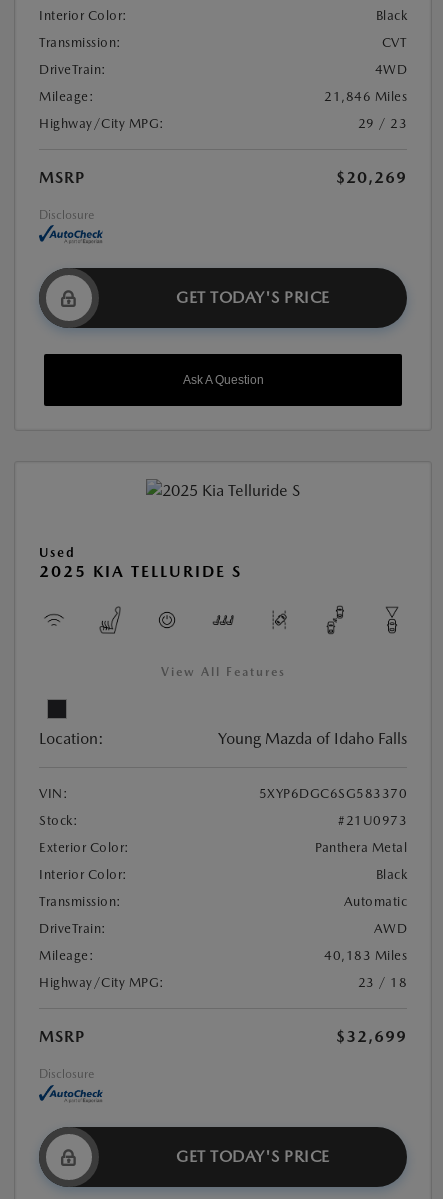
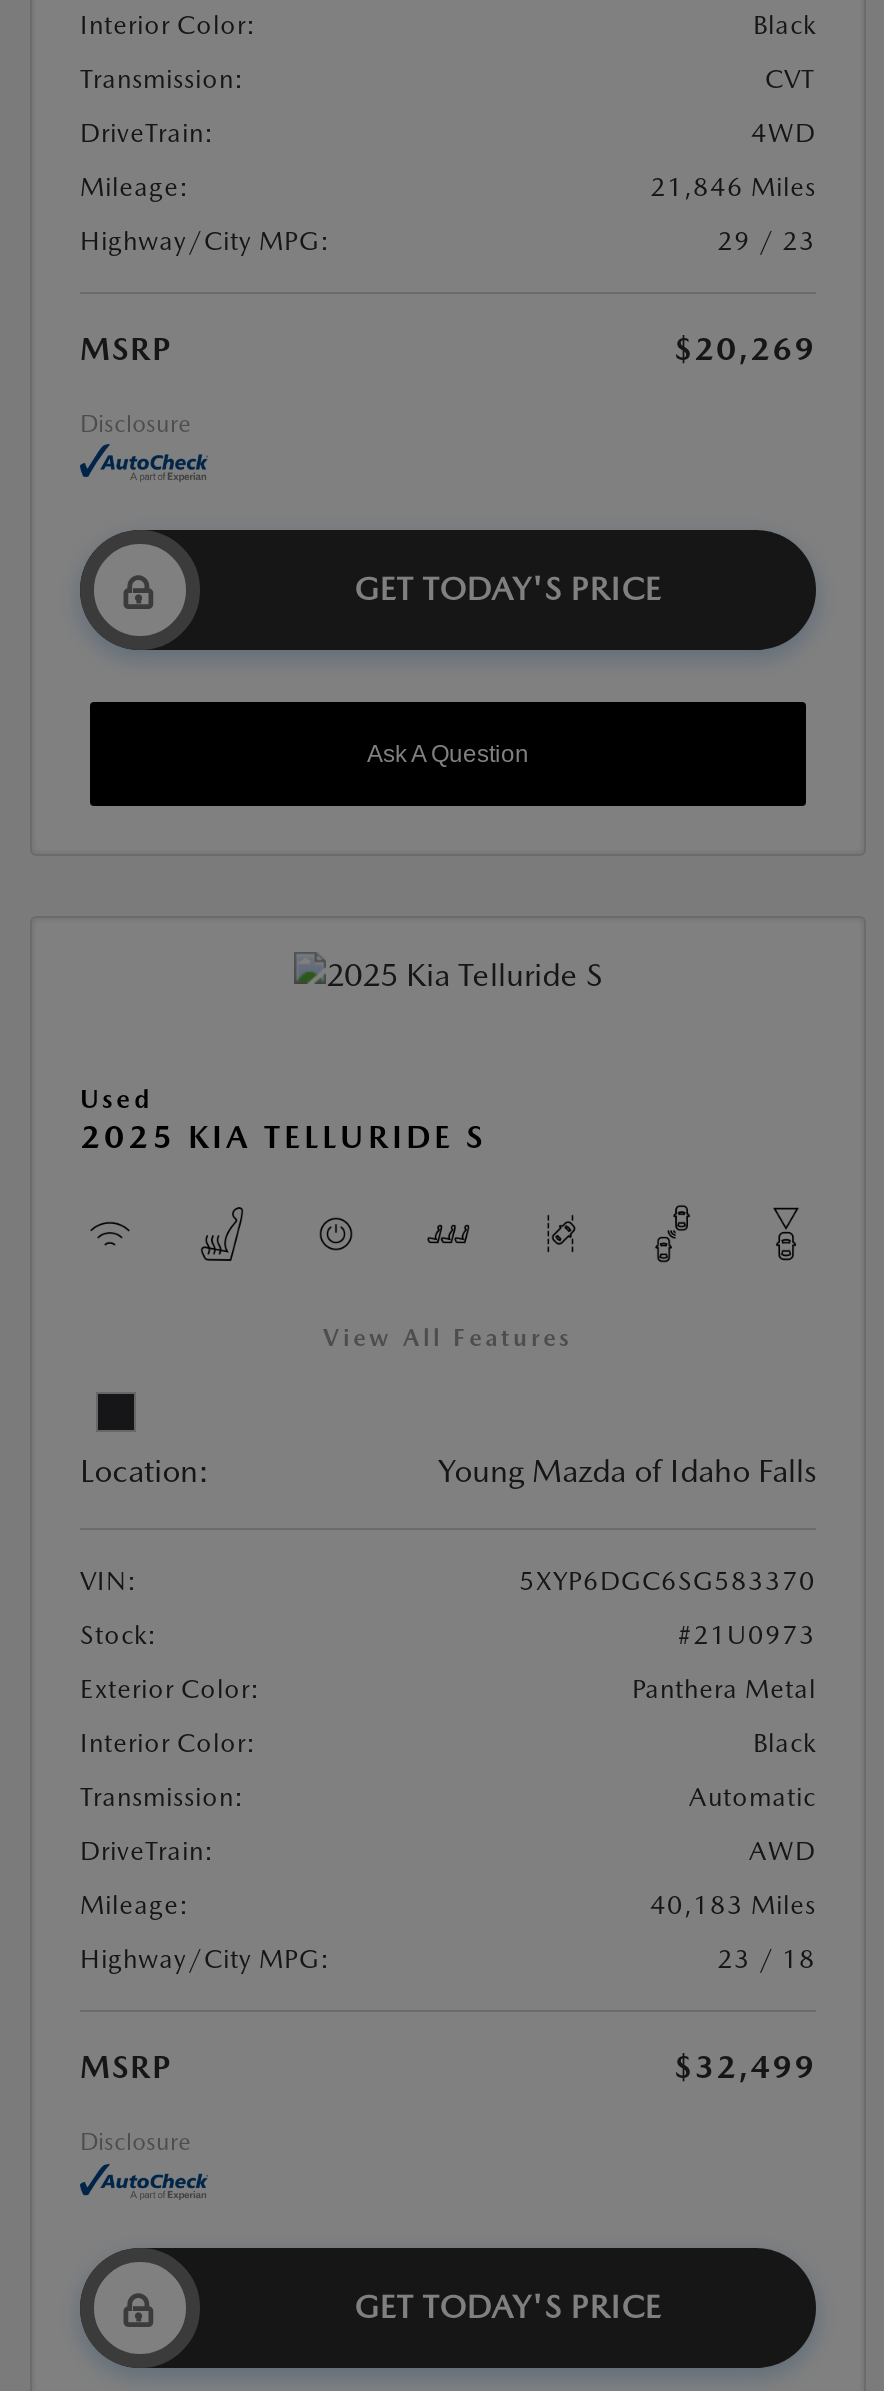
- $32,699
+ $32,499
